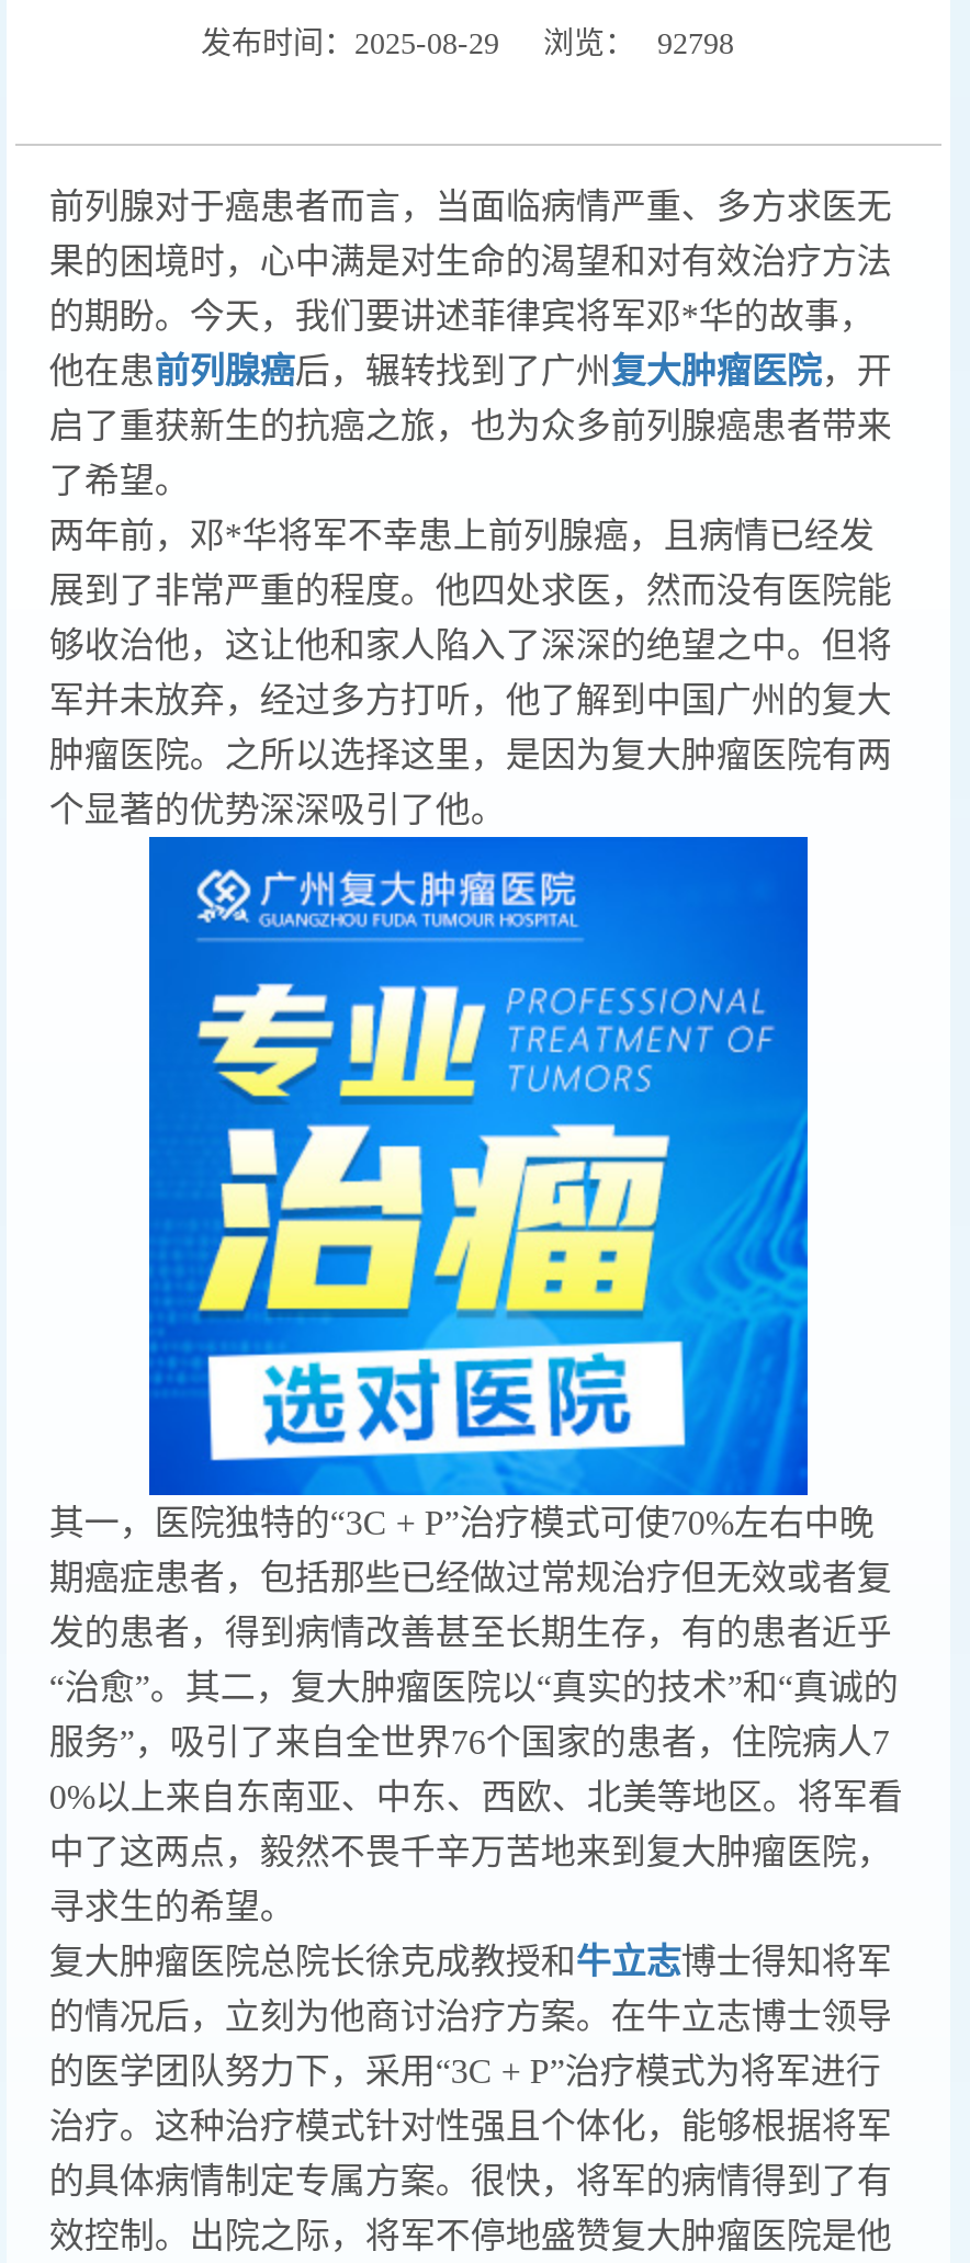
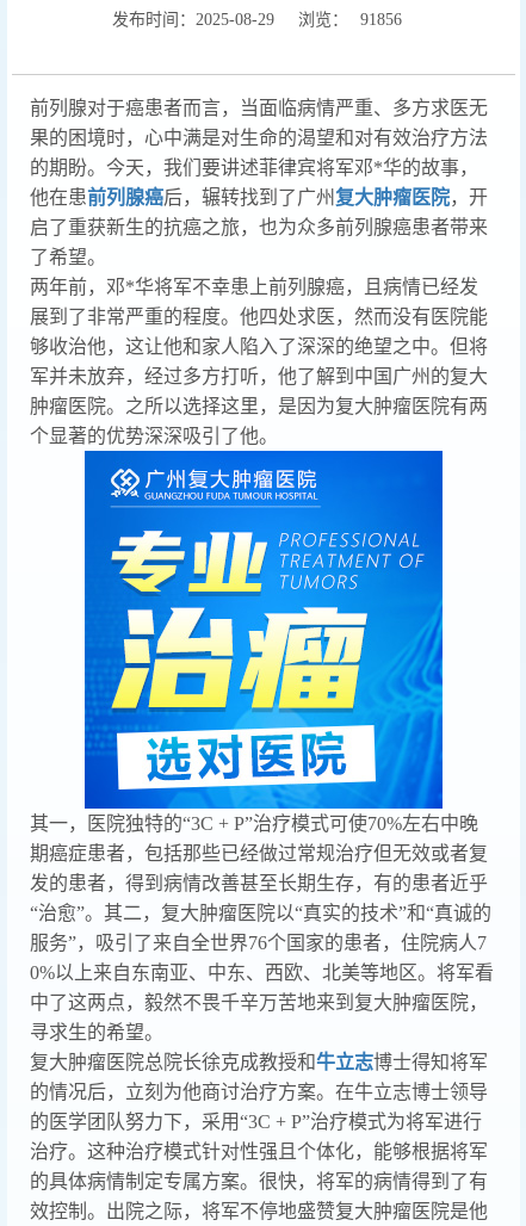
- 发布时间：2025-08-29 浏览： 92798
+ 发布时间：2025-08-29 浏览： 91856
